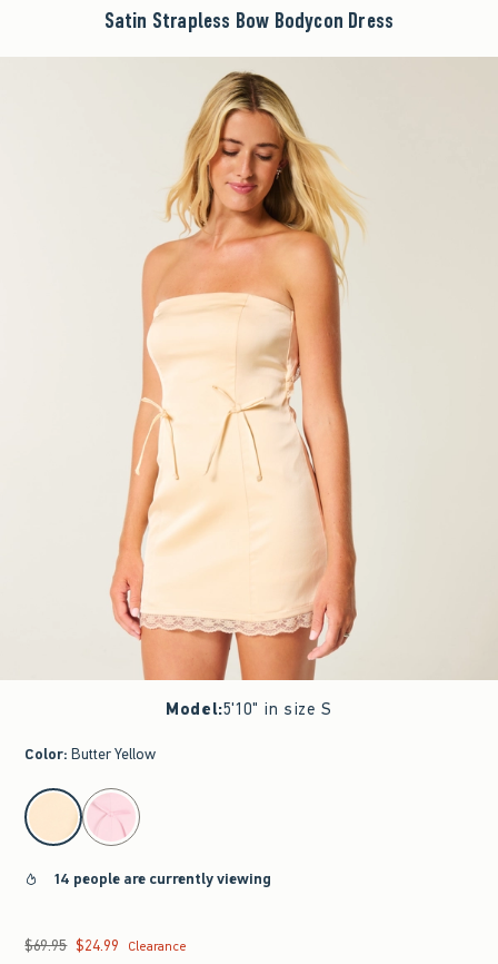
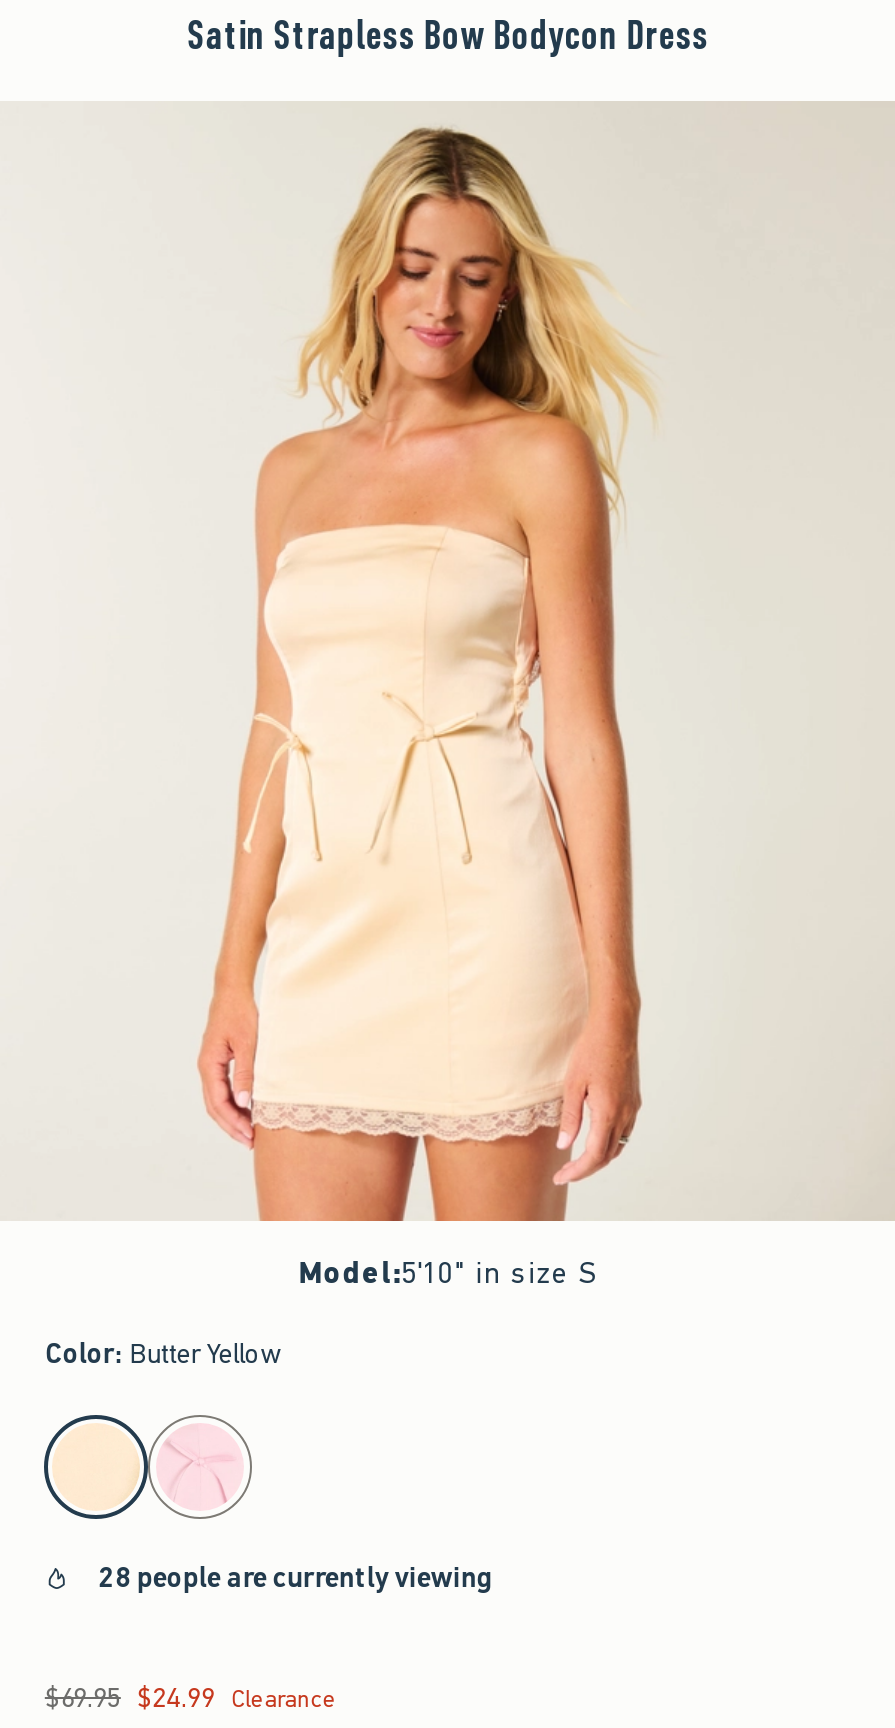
- 14 people are currently viewing
+ 28 people are currently viewing
